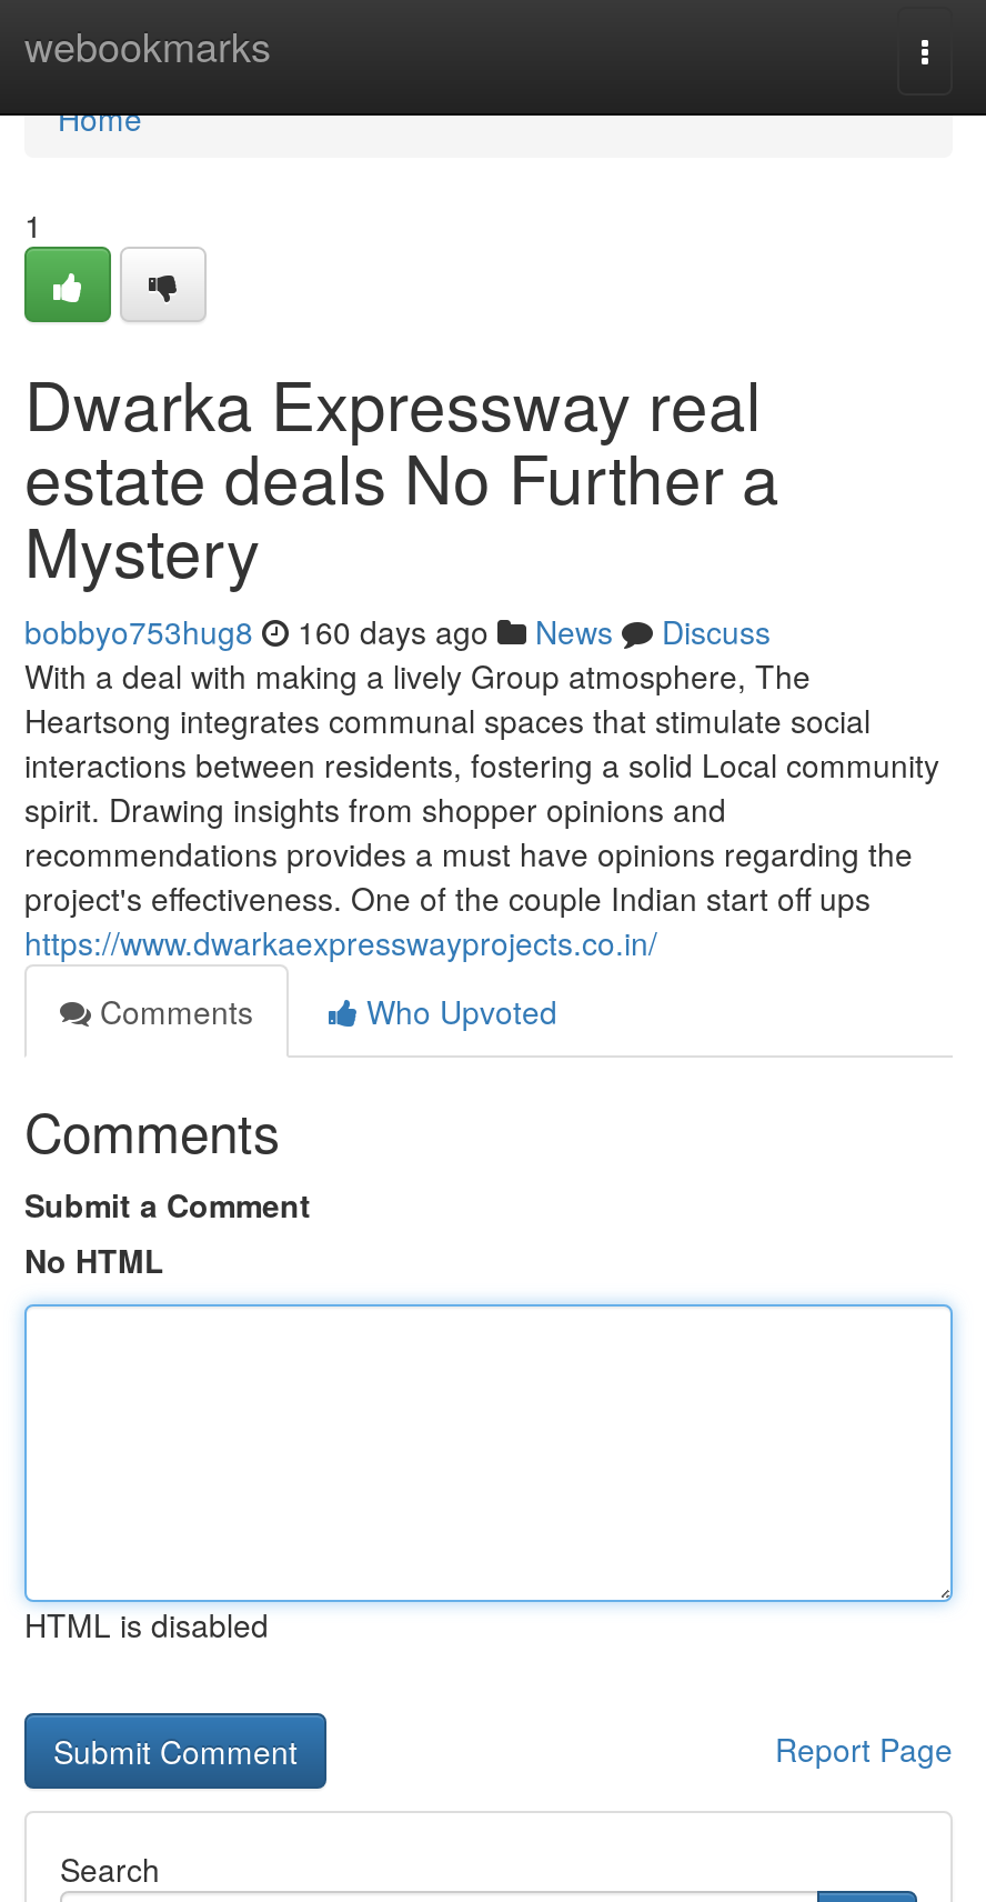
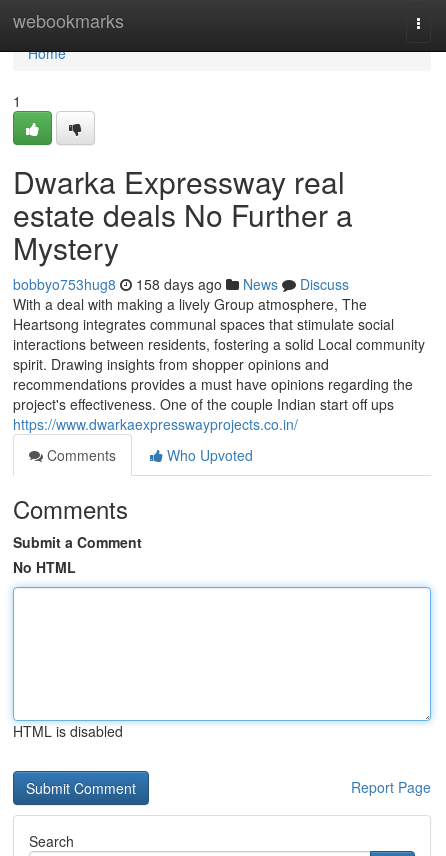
- bobbyo753hug8 160 days ago News Discuss
+ bobbyo753hug8 158 days ago News Discuss
